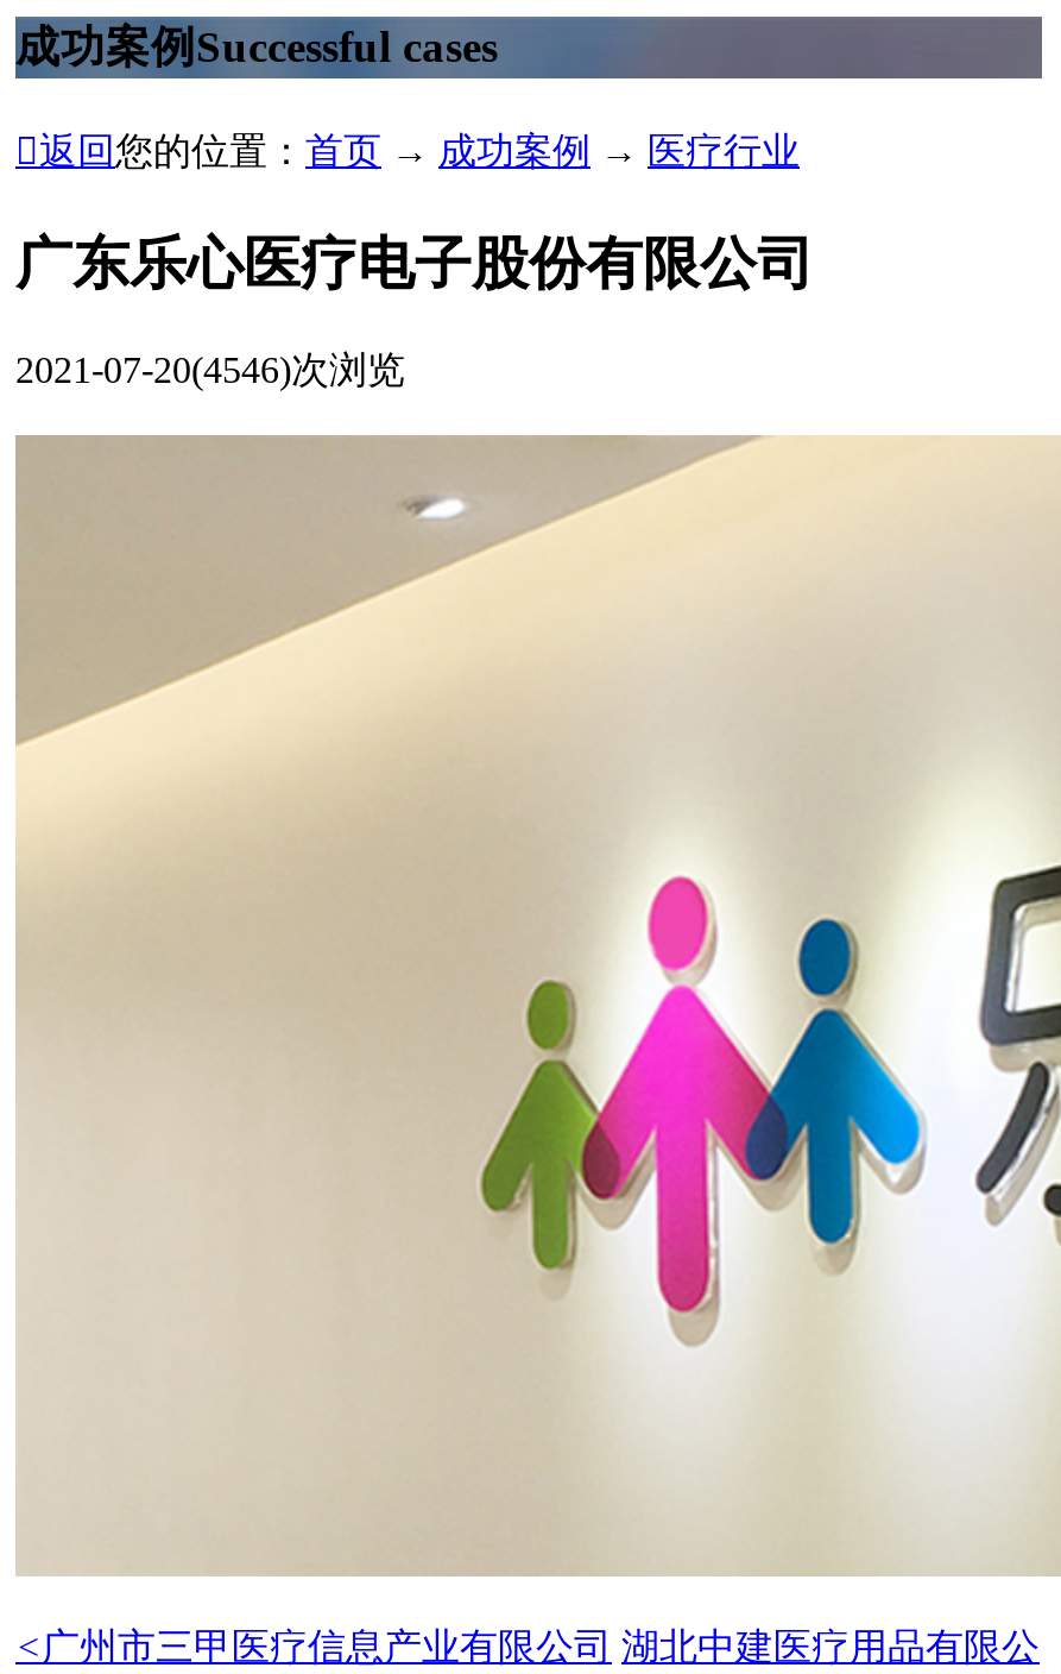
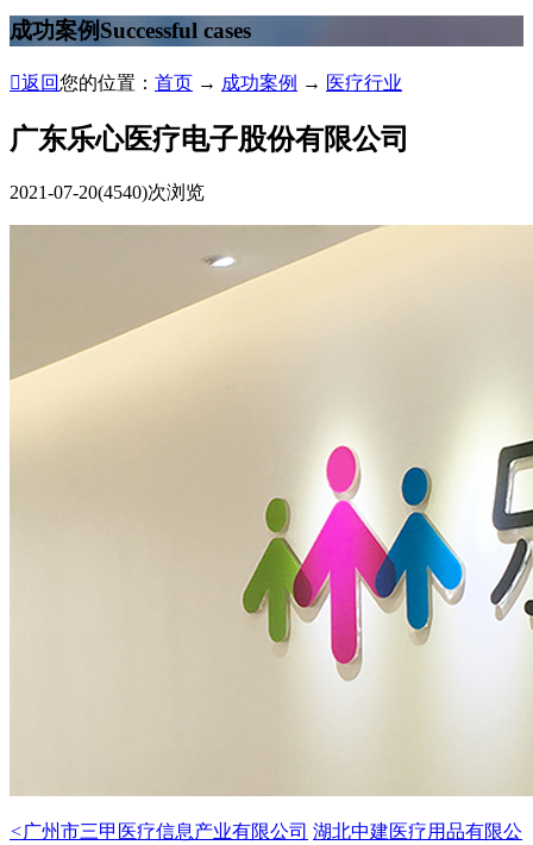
- 2021-07-20(4546)次浏览
+ 2021-07-20(4540)次浏览
